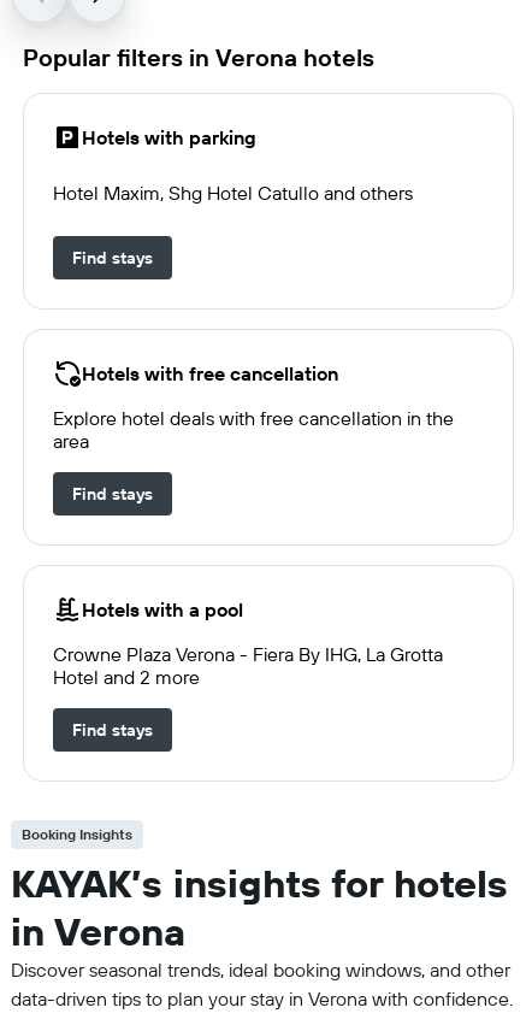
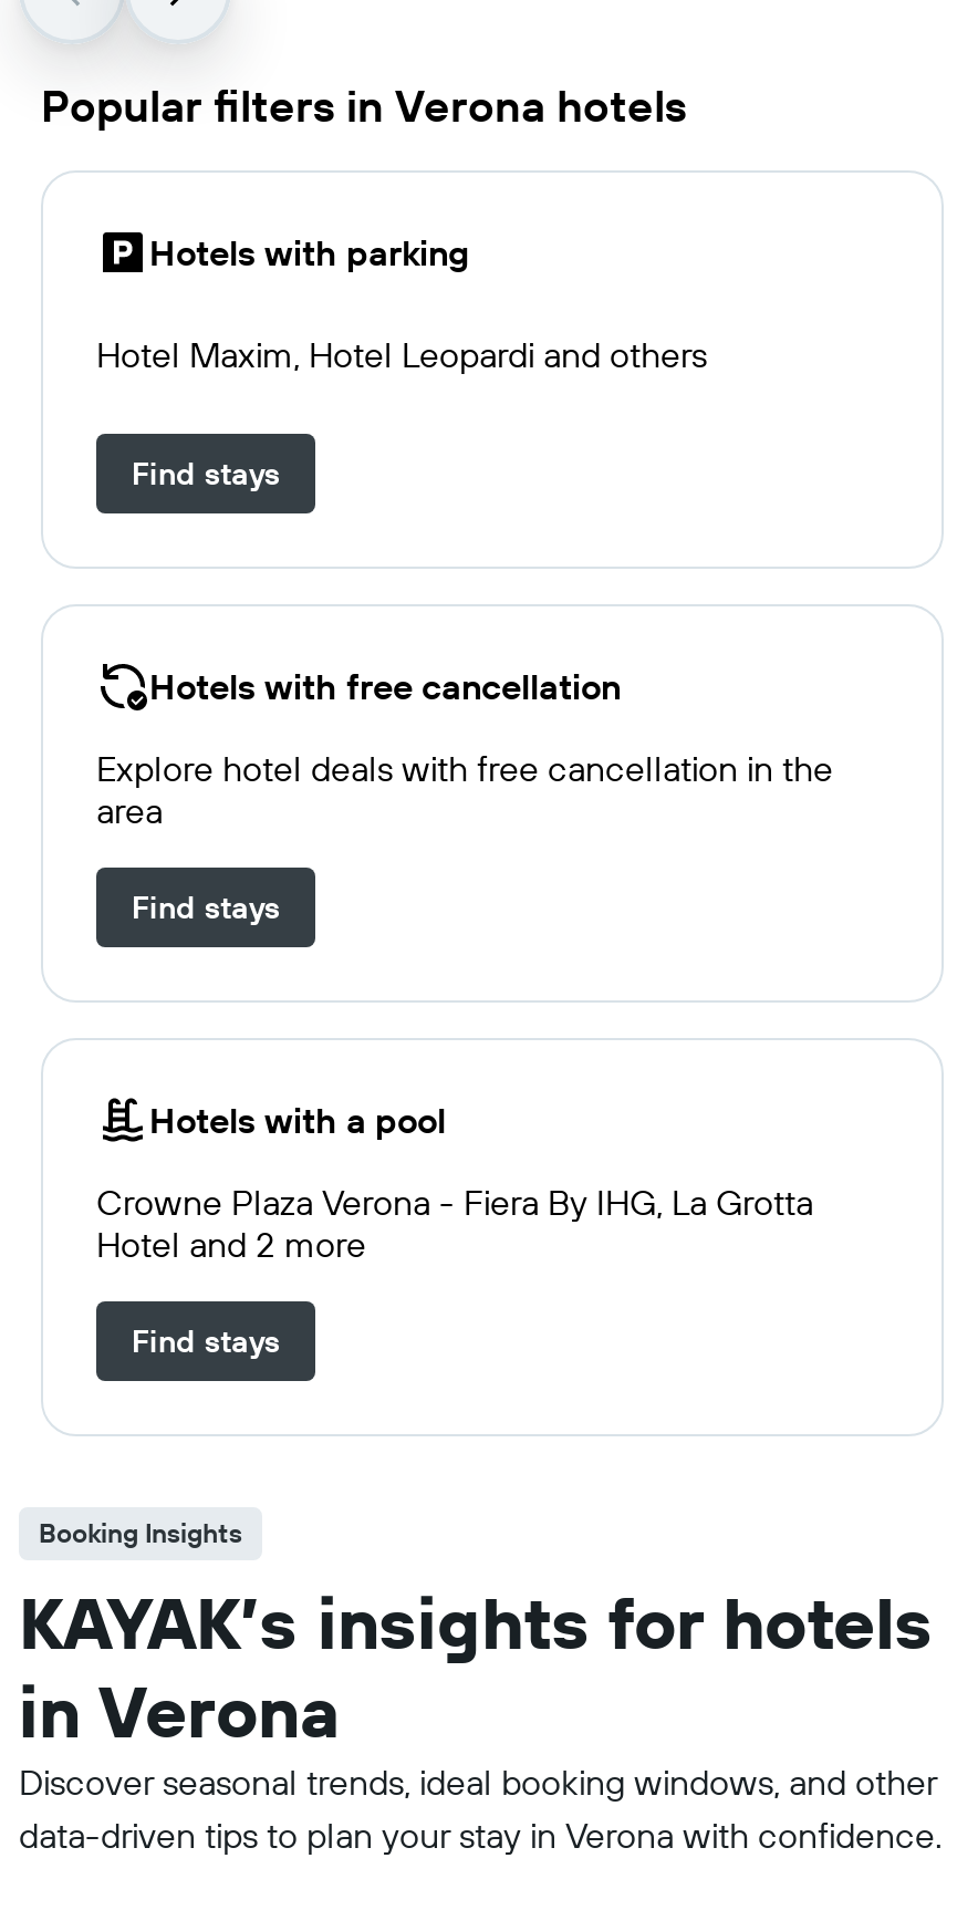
- Hotel Maxim, Shg Hotel Catullo and others
+ Hotel Maxim, Hotel Leopardi and others
